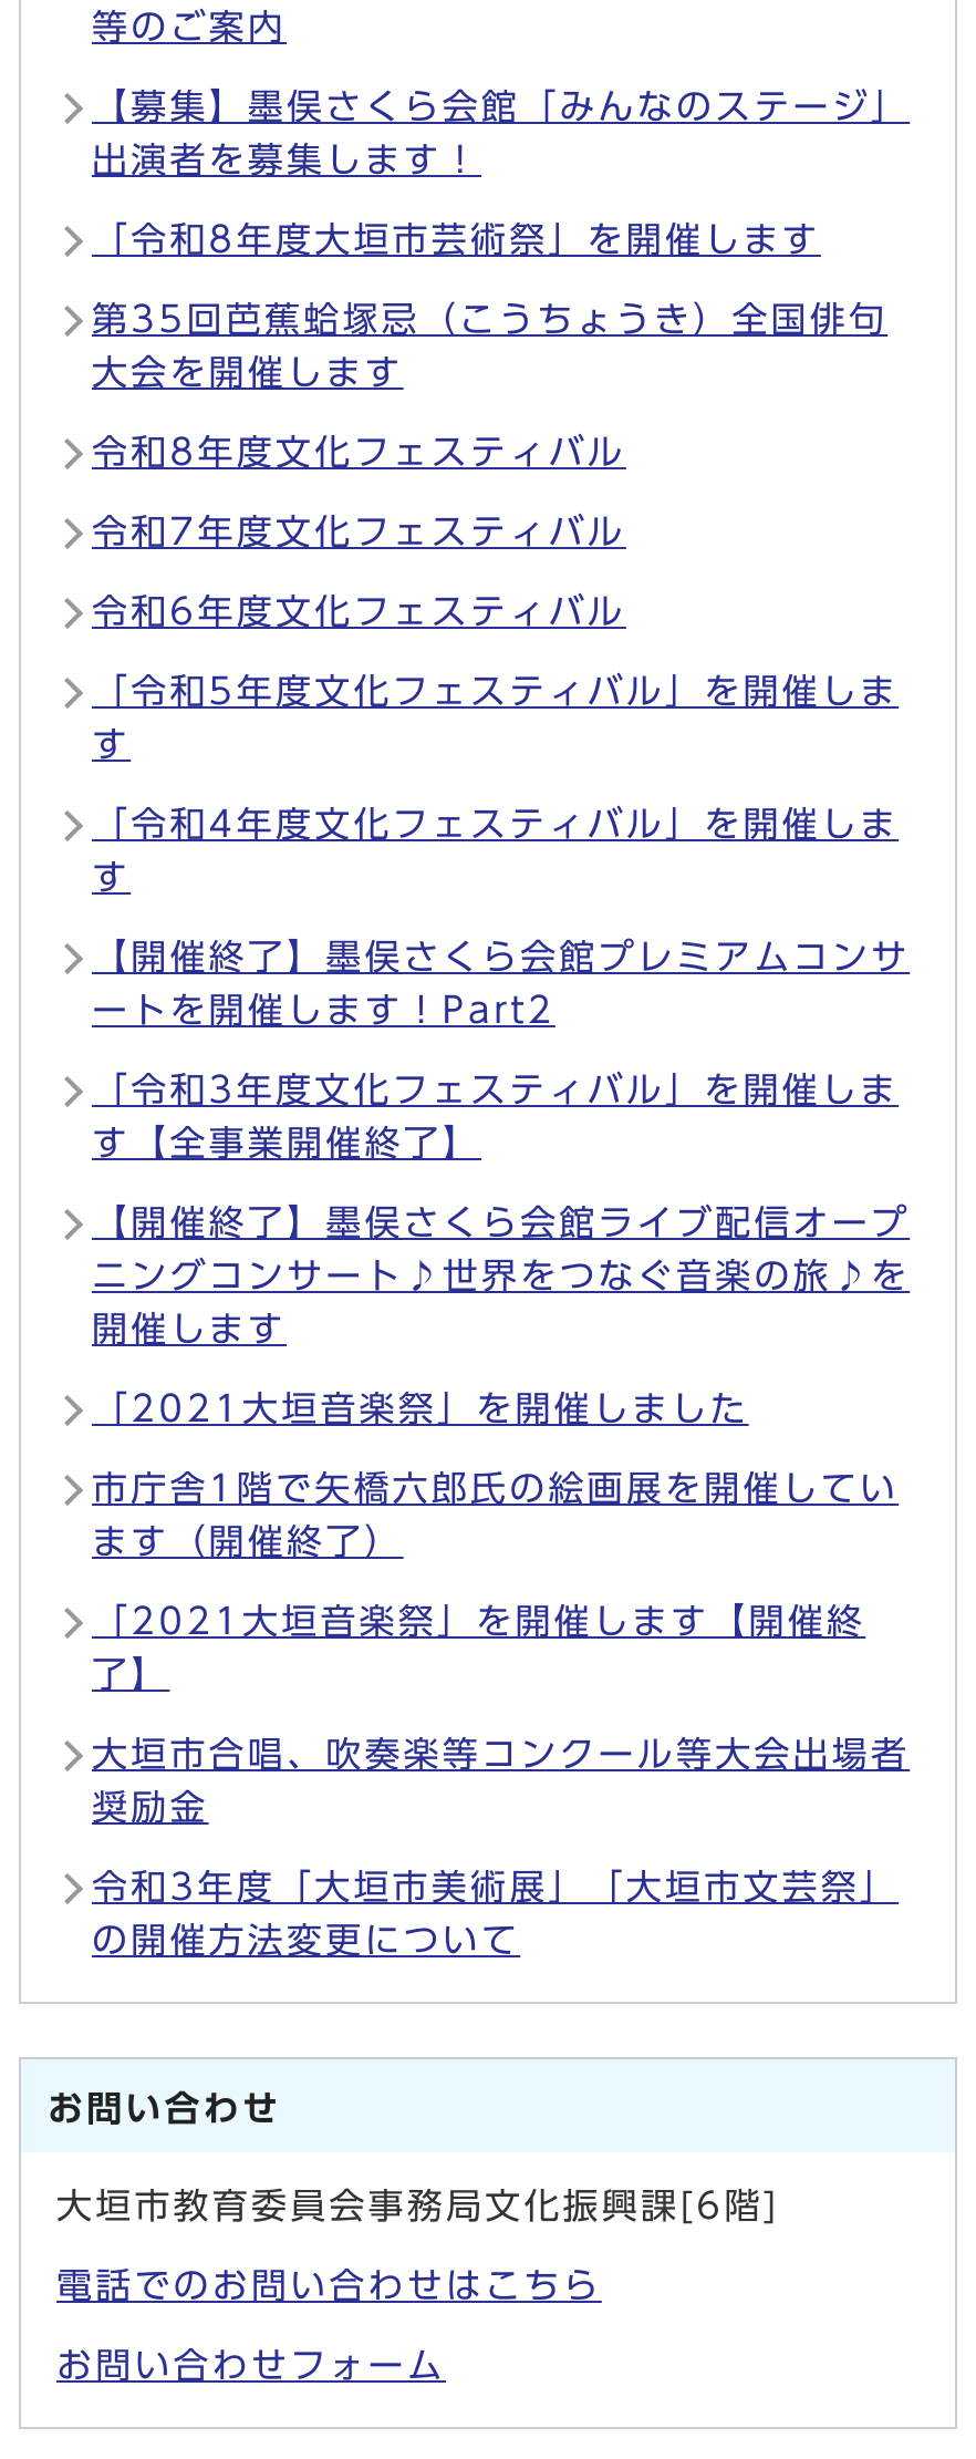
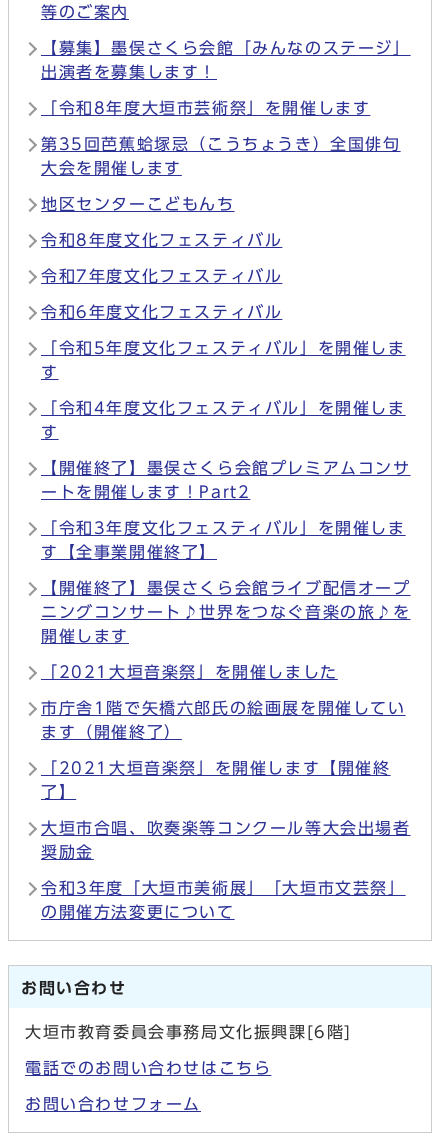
+ 地区センターこどもんち
